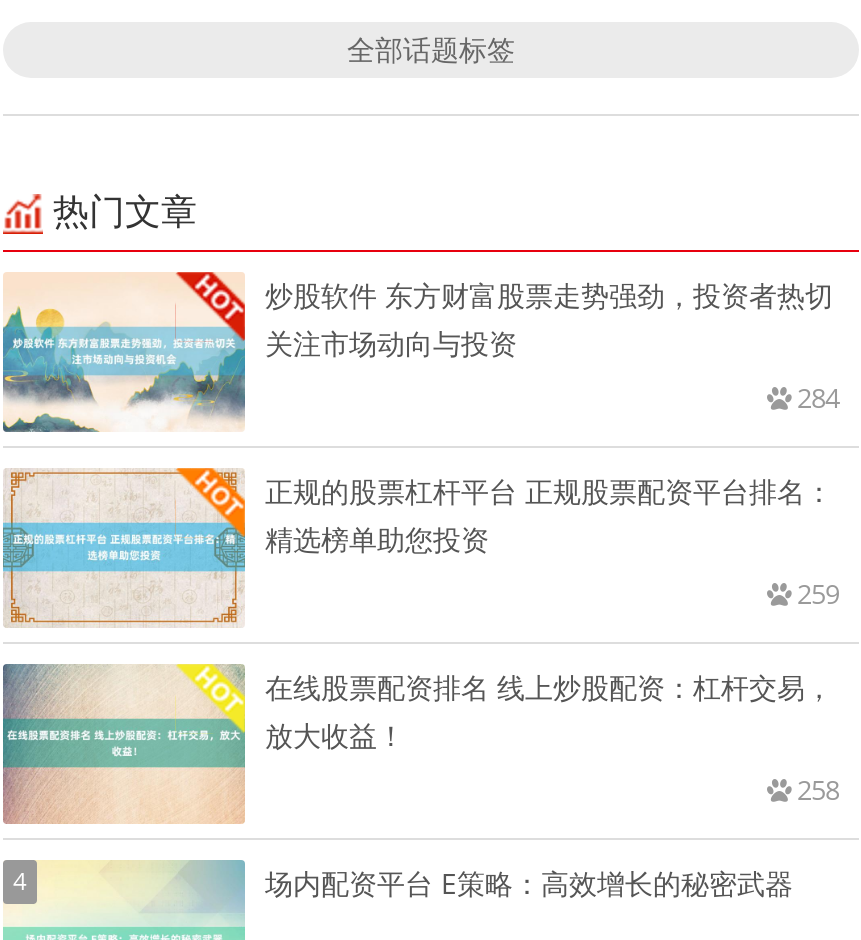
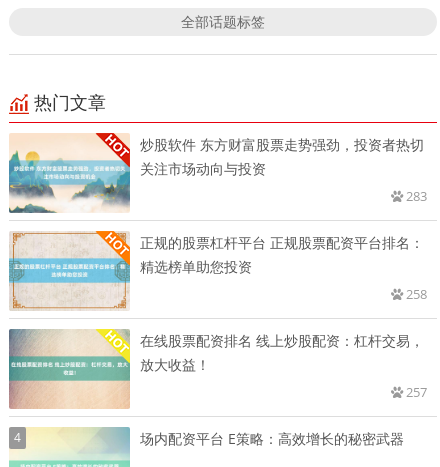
- 284
+ 283

- 259
+ 258

- 258
+ 257
